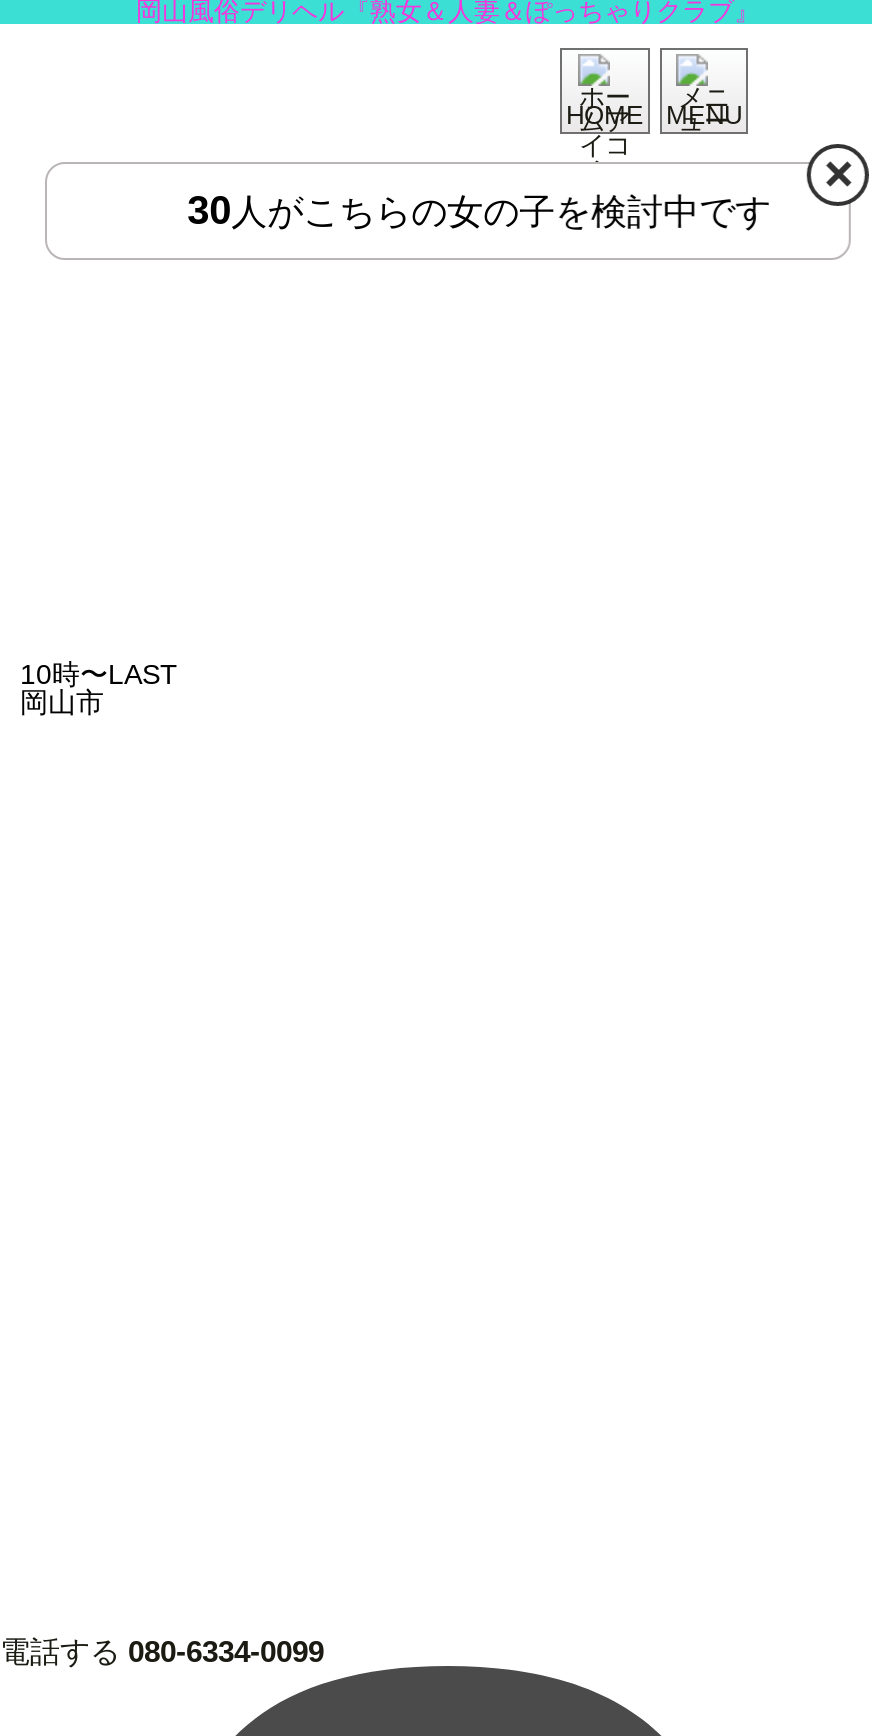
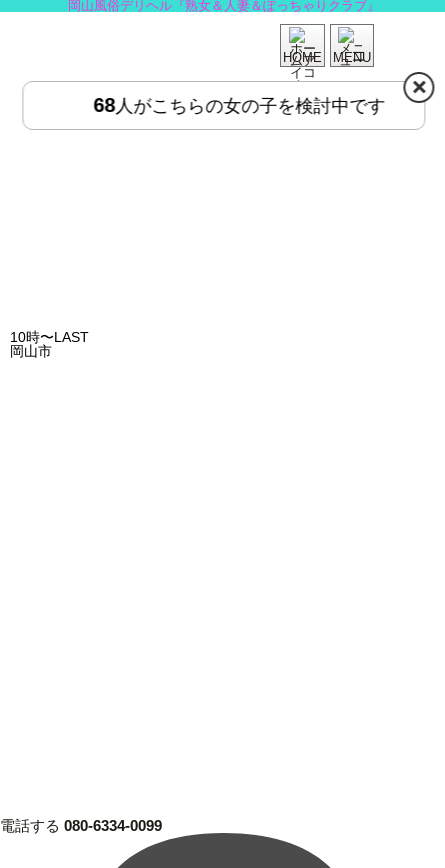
- 30人がこちらの女の子を検討中です
+ 68人がこちらの女の子を検討中です
